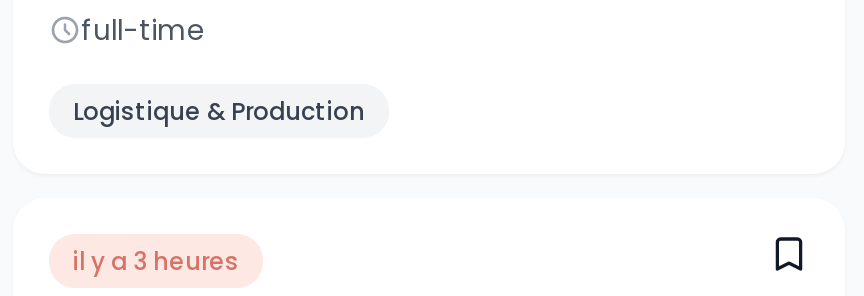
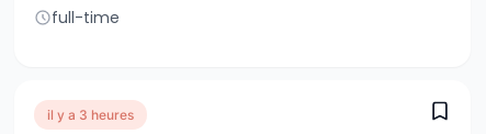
- Logistique & Production
